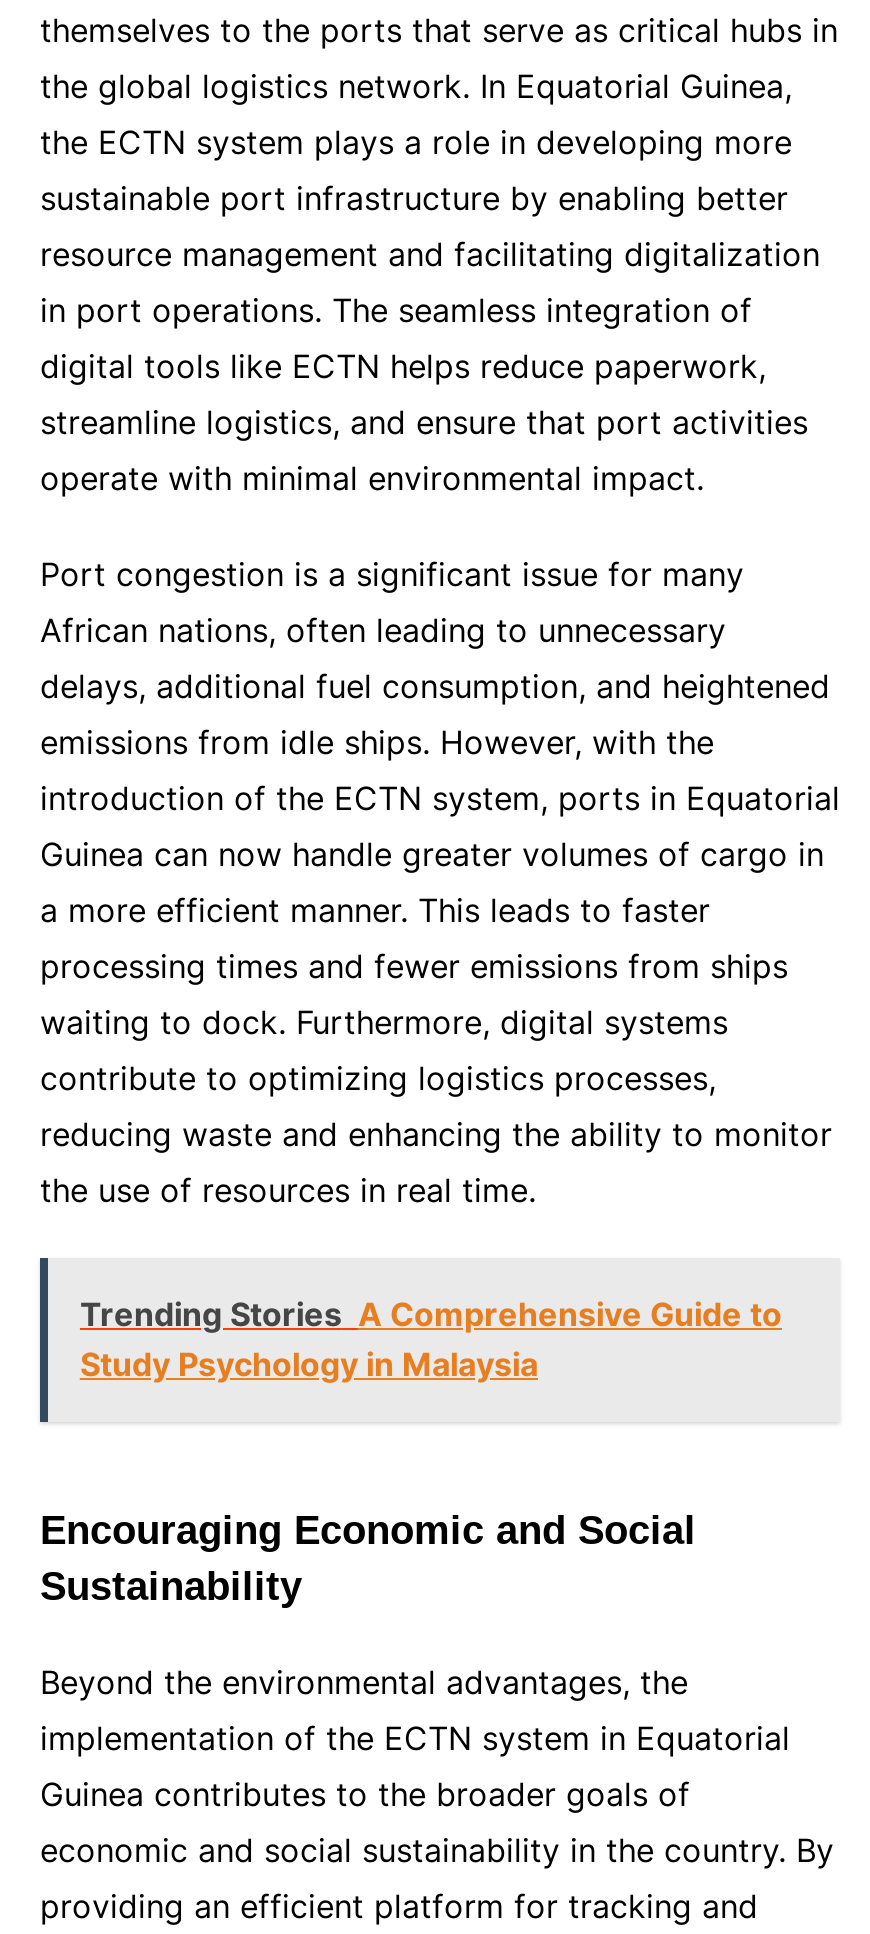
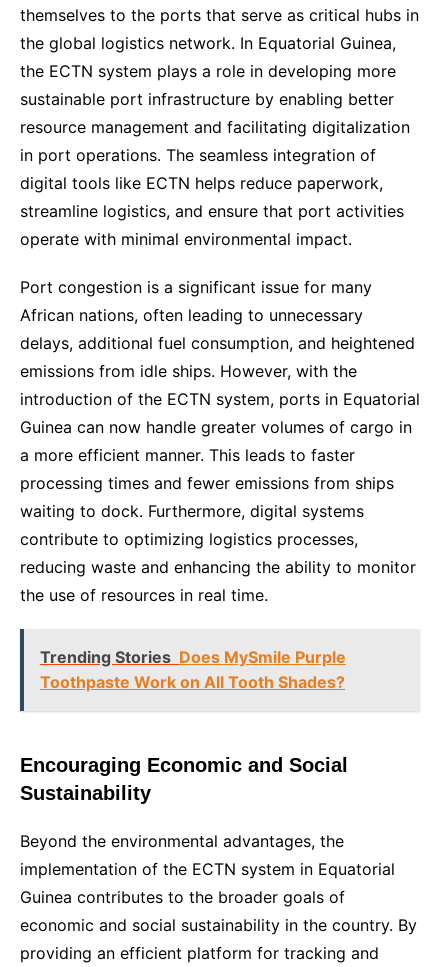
- Trending Stories A Comprehensive Guide to
- Study Psychology in Malaysia
+ Trending Stories Does MySmile Purple
+ Toothpaste Work on All Tooth Shades?
